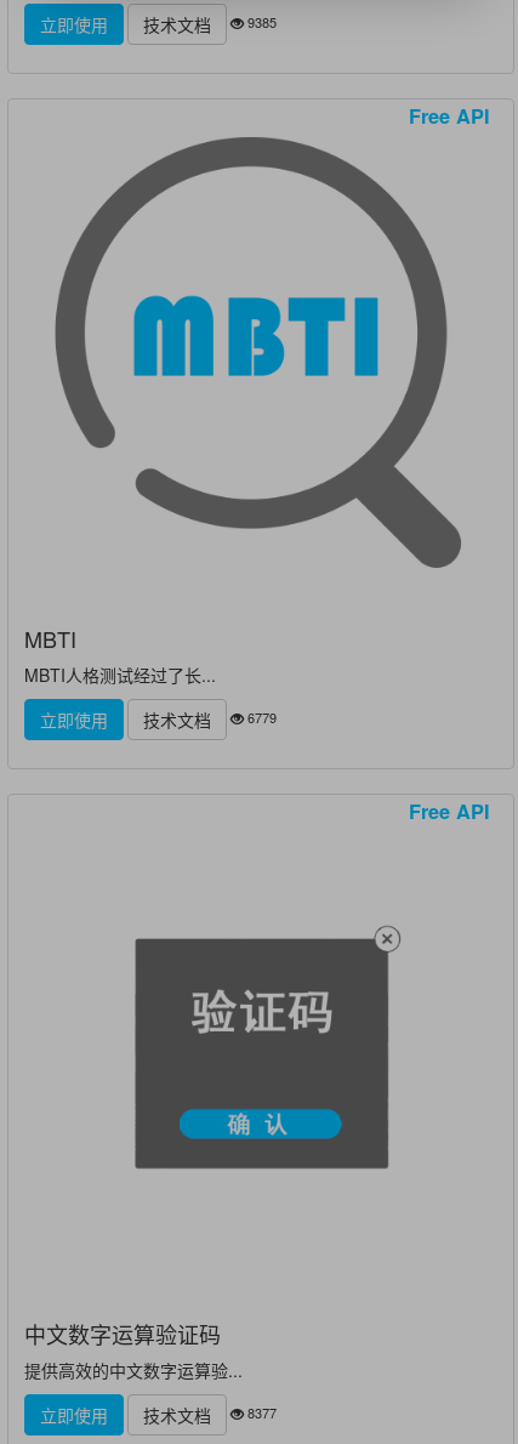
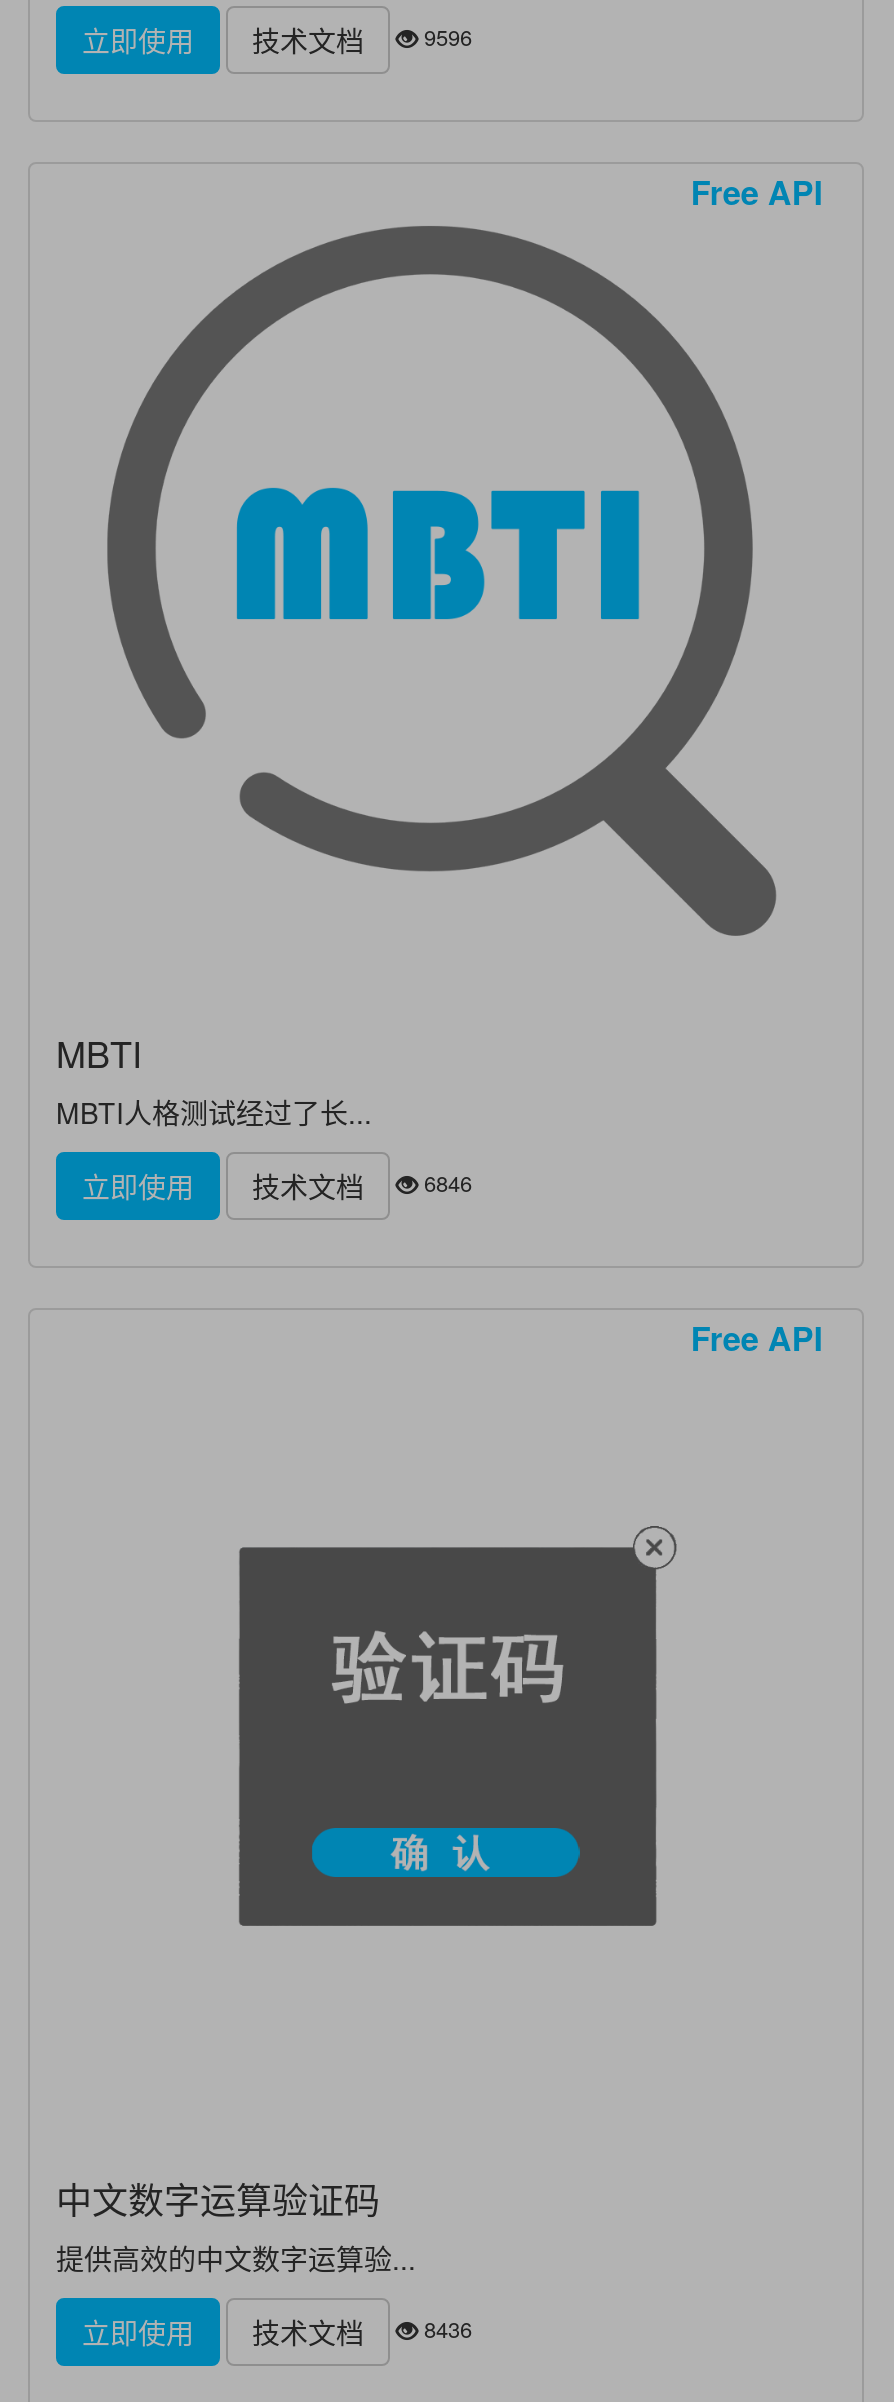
- 立即使用 技术文档 9385
+ 立即使用 技术文档 9596

- 立即使用 技术文档 6779
+ 立即使用 技术文档 6846

- 立即使用 技术文档 8377
+ 立即使用 技术文档 8436
